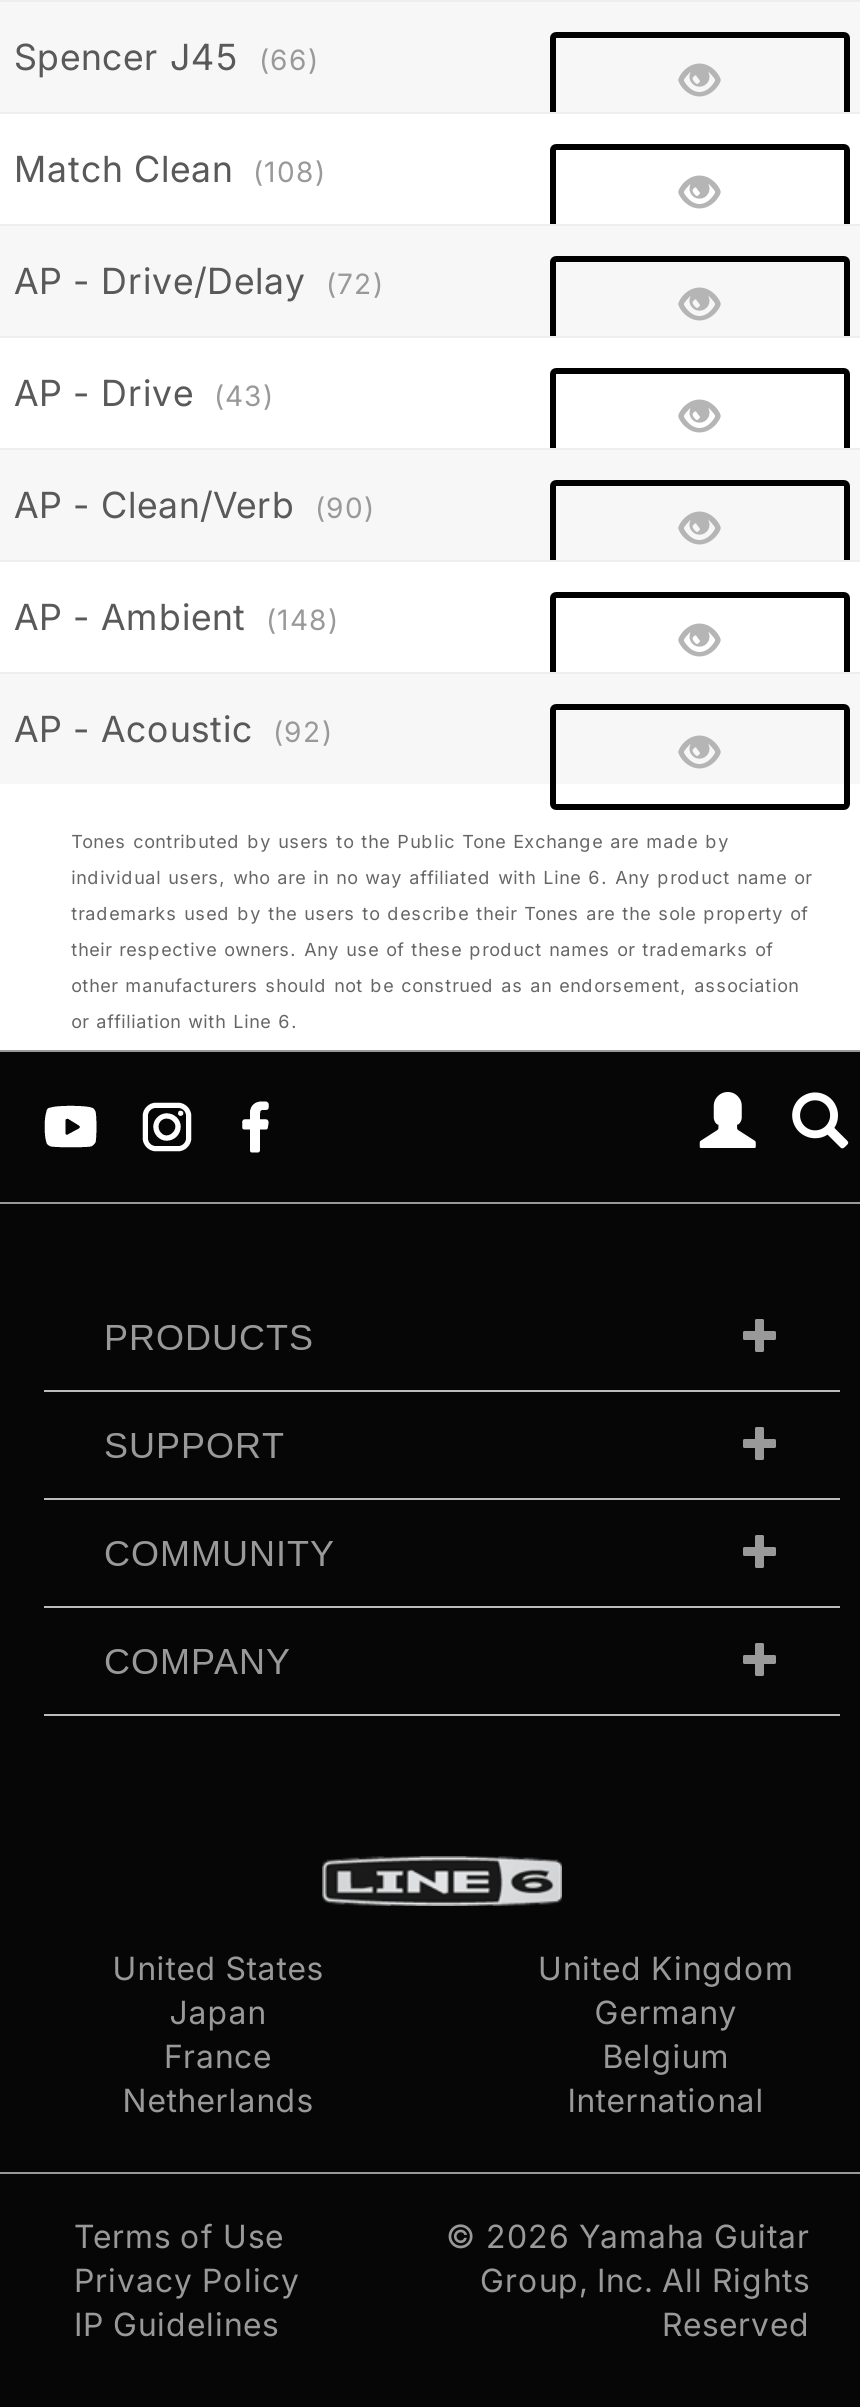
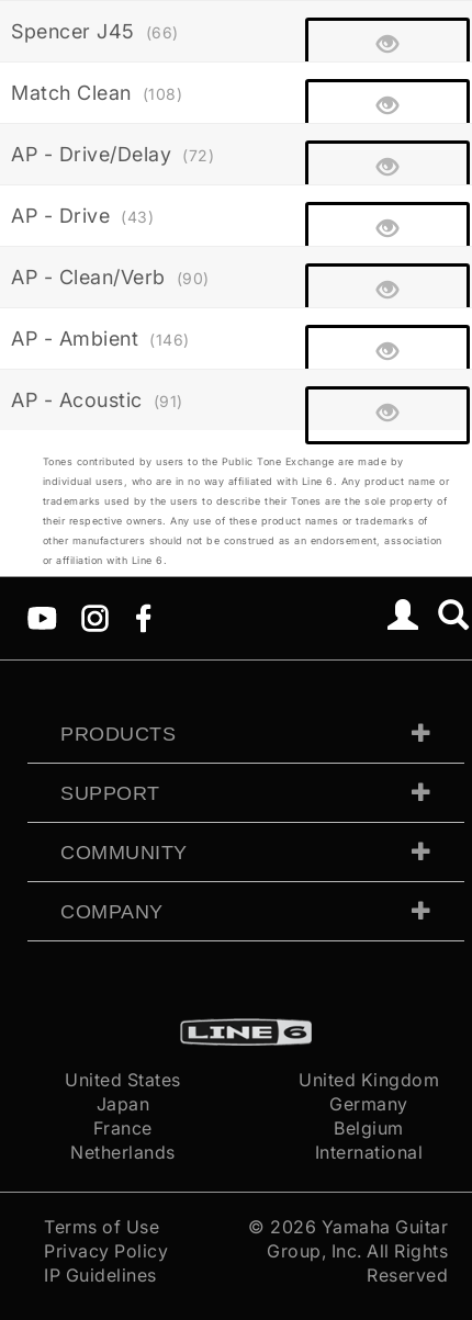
- AP - Ambient (148)
+ AP - Ambient (146)

- AP - Acoustic (92)
+ AP - Acoustic (91)
